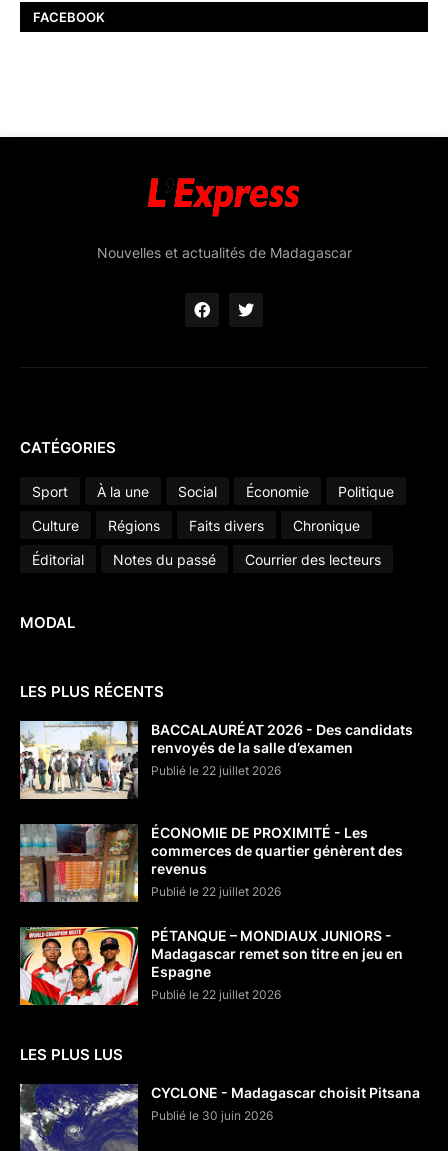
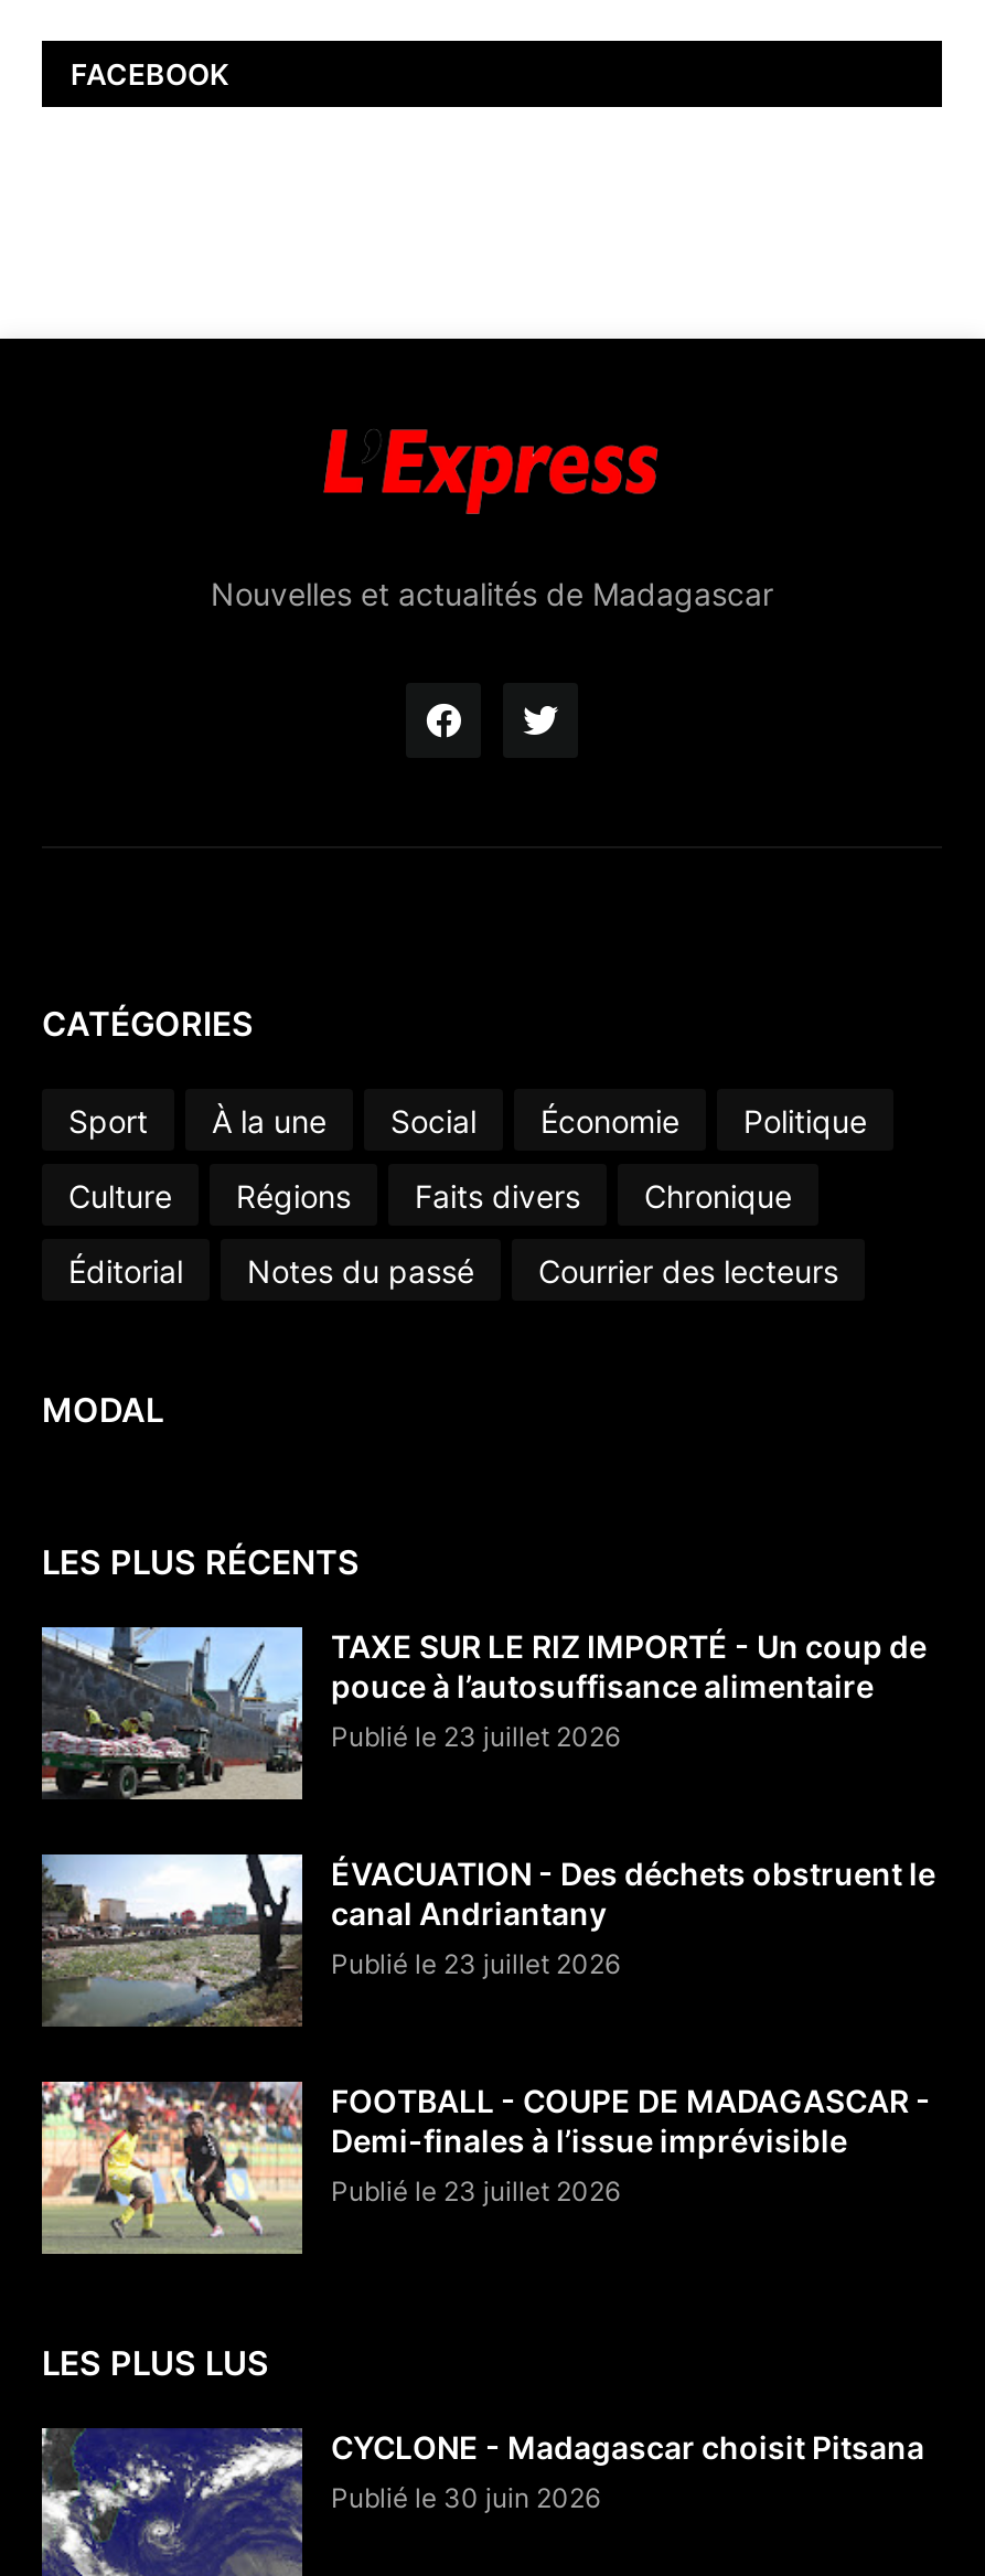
- [image]
- BACCALAURÉAT 2026 - Des candidats
- renvoyés de la salle d’examen
- Publié le 22 juillet 2026
+ [image]
+ TAXE SUR LE RIZ IMPORTÉ - Un coup de
+ pouce à l’autosuffisance alimentaire
+ Publié le 23 juillet 2026

- [image]
- ÉCONOMIE DE PROXIMITÉ - Les
- commerces de quartier génèrent des
- revenus
- Publié le 22 juillet 2026
+ [image]
+ ÉVACUATION - Des déchets obstruent le
+ canal Andriantany
+ Publié le 23 juillet 2026

- [image]
- PÉTANQUE – MONDIAUX JUNIORS -
- Madagascar remet son titre en jeu en
- Espagne
- Publié le 22 juillet 2026
+ [image]
+ FOOTBALL - COUPE DE MADAGASCAR -
+ Demi-finales à l’issue imprévisible
+ Publié le 23 juillet 2026
